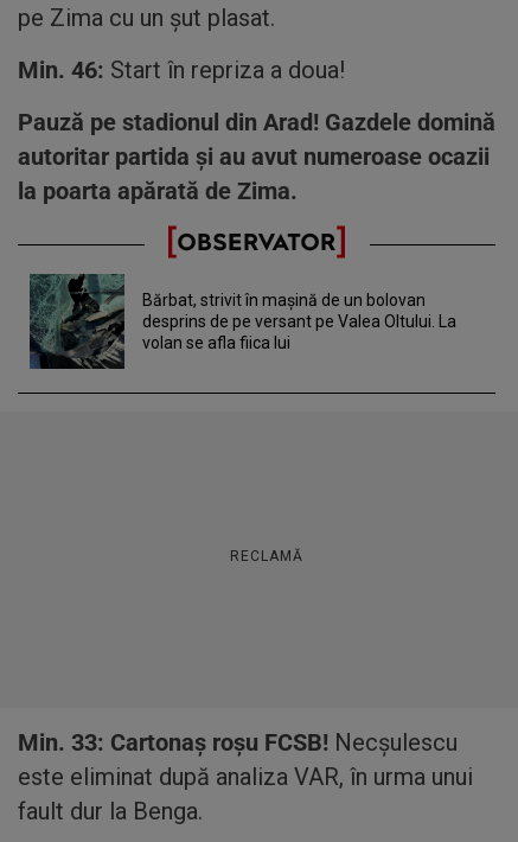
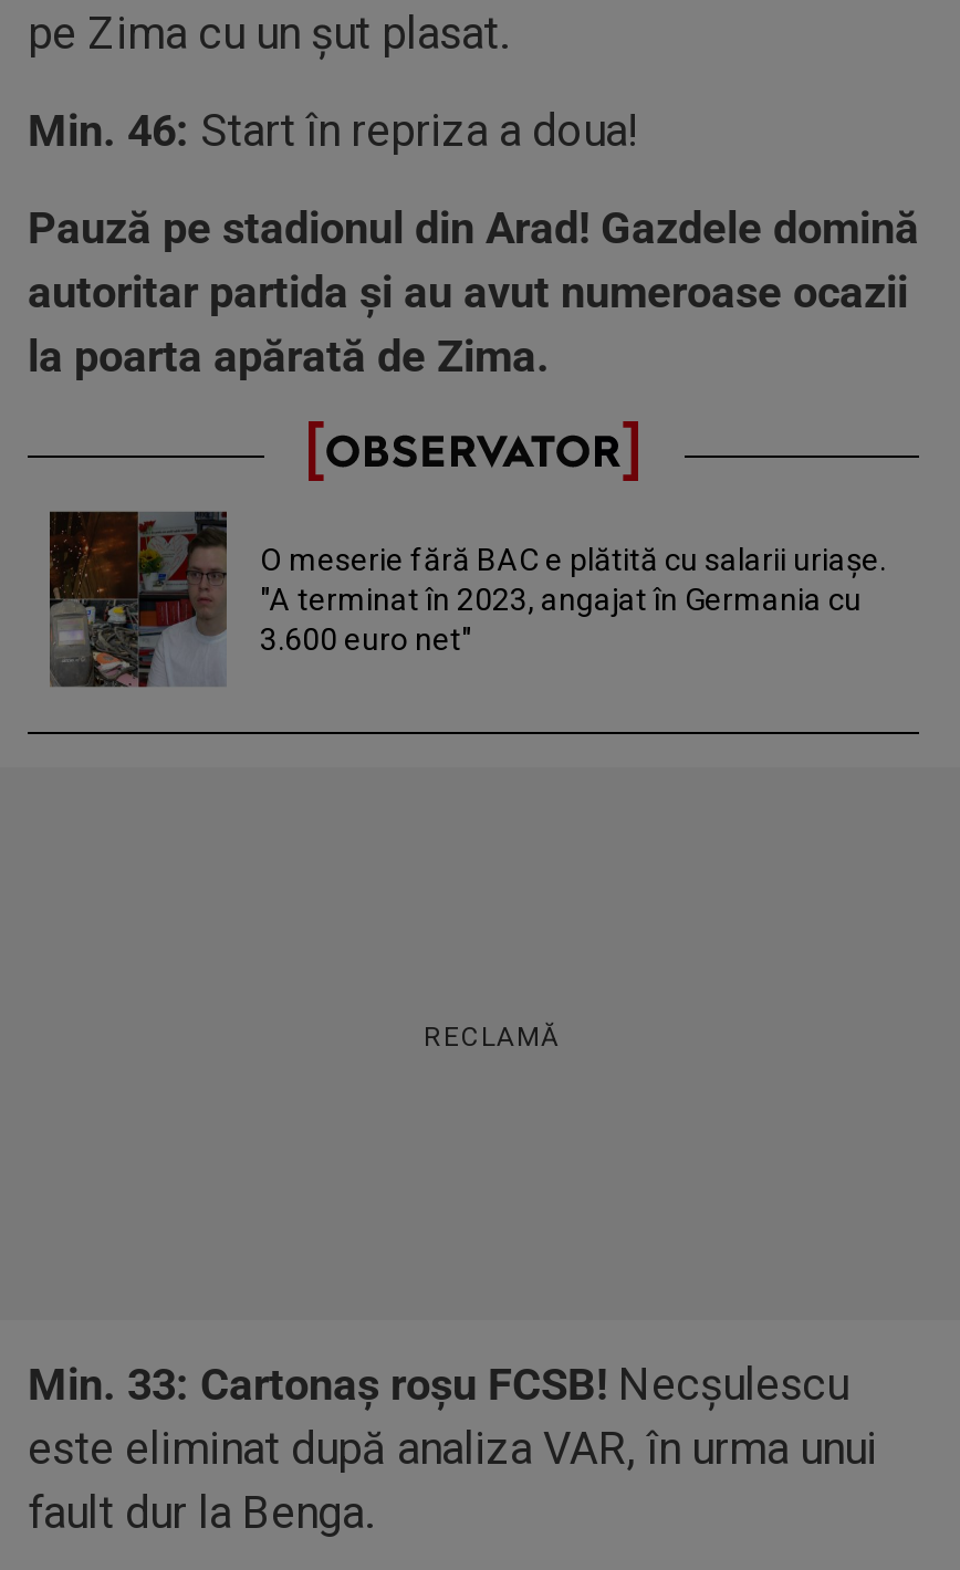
- [image]
- Bărbat, strivit în maşină de un bolovan
- desprins de pe versant pe Valea Oltului. La
- volan se afla fiica lui
+ [image]
+ O meserie fără BAC e plătită cu salarii uriaşe.
+ "A terminat în 2023, angajat în Germania cu
+ 3.600 euro net"
